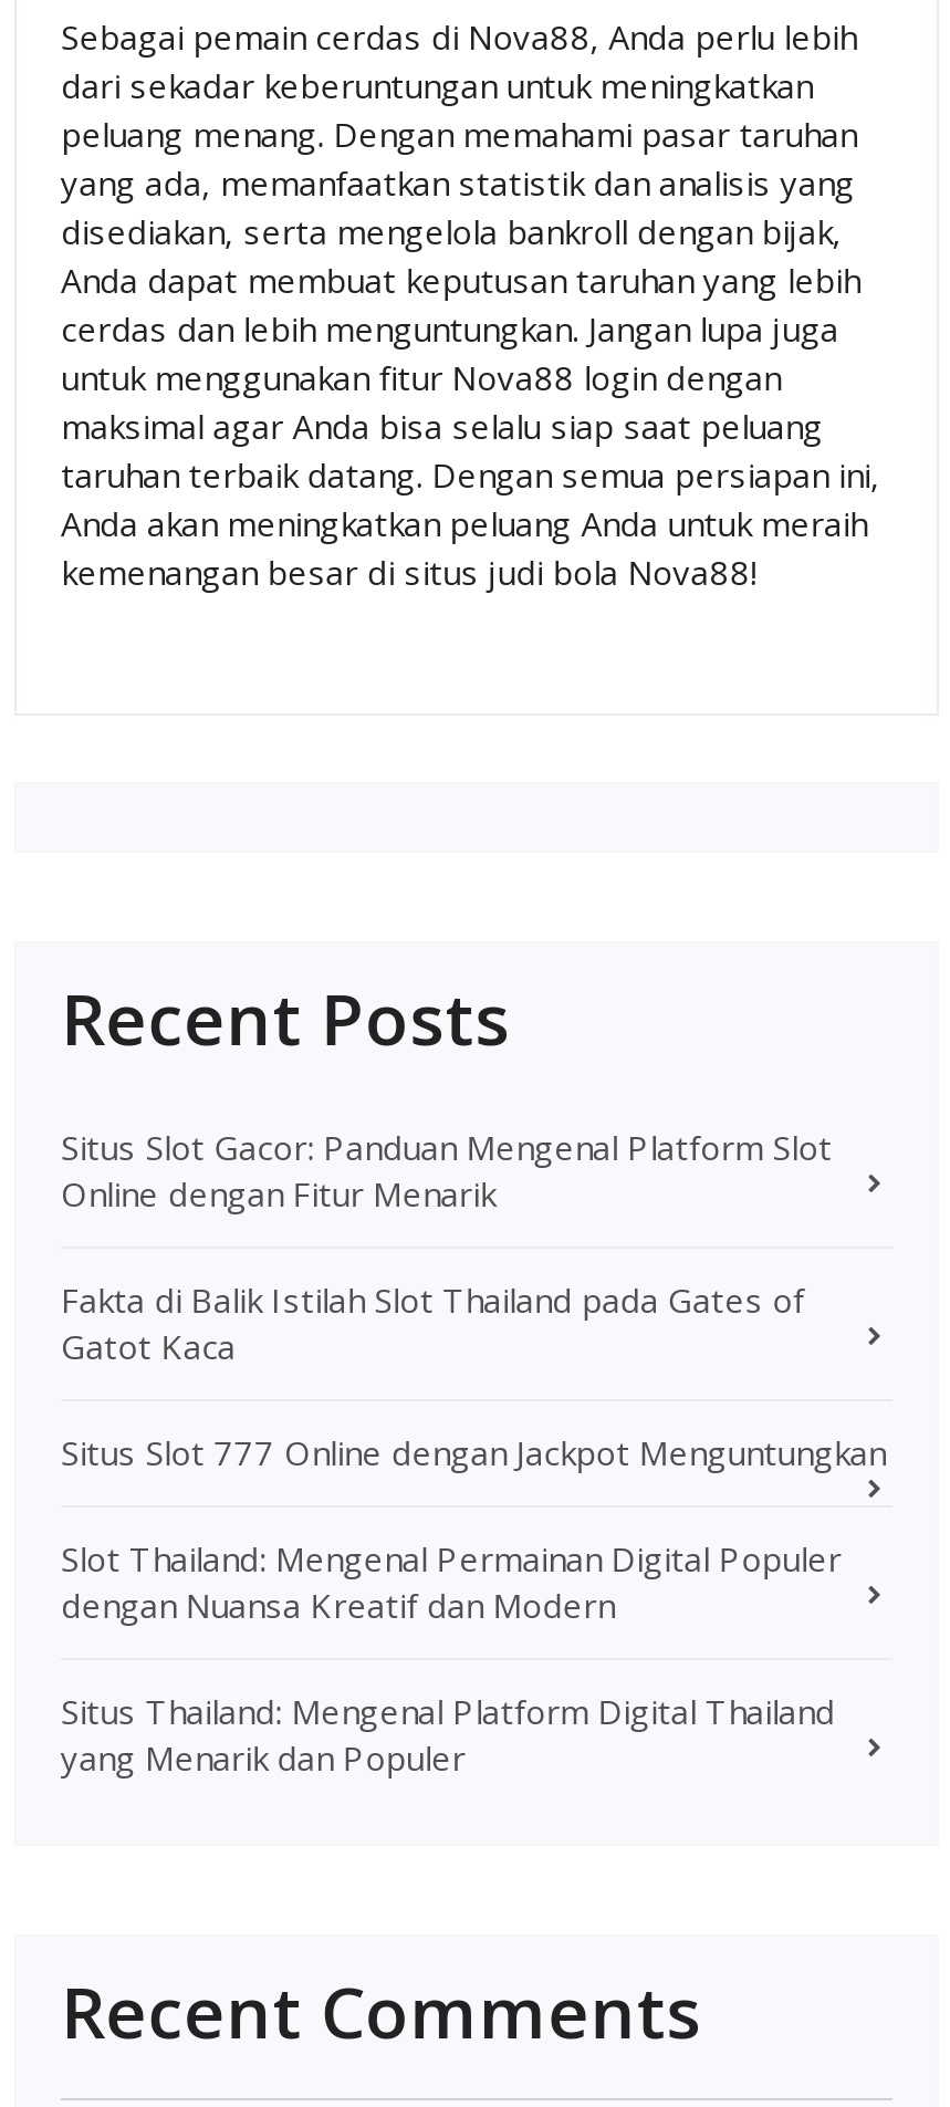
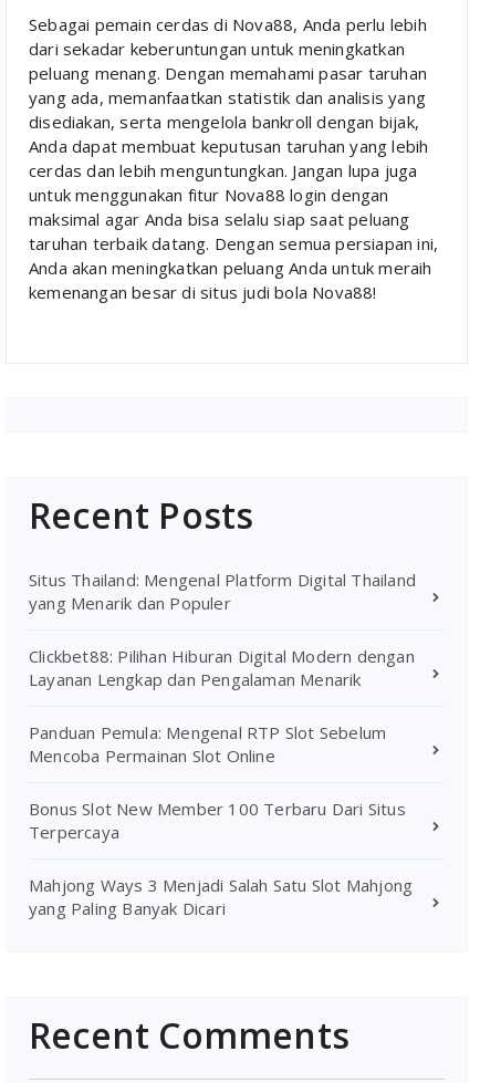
- Situs Slot Gacor: Panduan Mengenal Platform Slot
- Online dengan Fitur Menarik
- Fakta di Balik Istilah Slot Thailand pada Gates of
- Gatot Kaca
- Situs Slot 777 Online dengan Jackpot Menguntungkan
- Slot Thailand: Mengenal Permainan Digital Populer
- dengan Nuansa Kreatif dan Modern

moved up: Situs Thailand: Mengenal Platform Digital Thailand | yang Menarik dan Populer

+ Clickbet88: Pilihan Hiburan Digital Modern dengan
+ Layanan Lengkap dan Pengalaman Menarik
+ Panduan Pemula: Mengenal RTP Slot Sebelum
+ Mencoba Permainan Slot Online
+ Bonus Slot New Member 100 Terbaru Dari Situs
+ Terpercaya
+ Mahjong Ways 3 Menjadi Salah Satu Slot Mahjong
+ yang Paling Banyak Dicari
